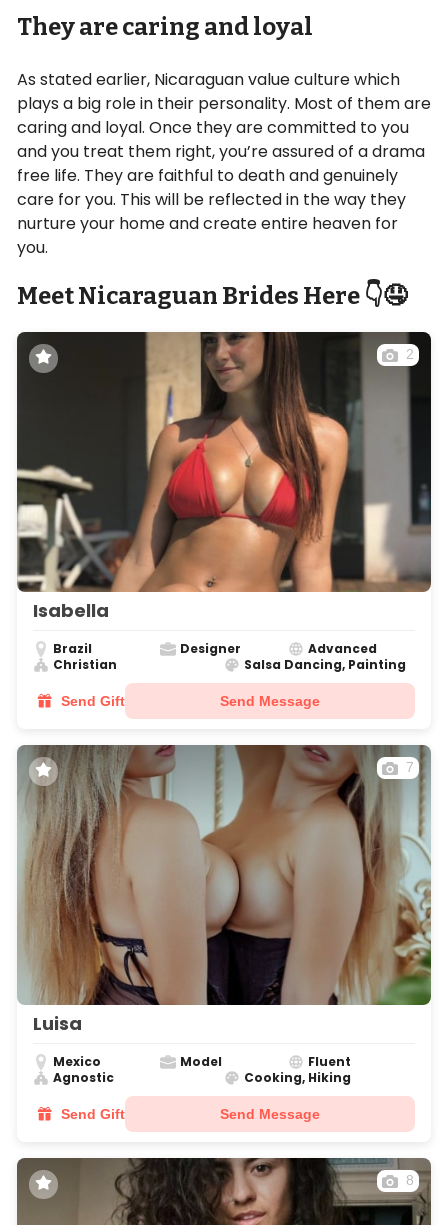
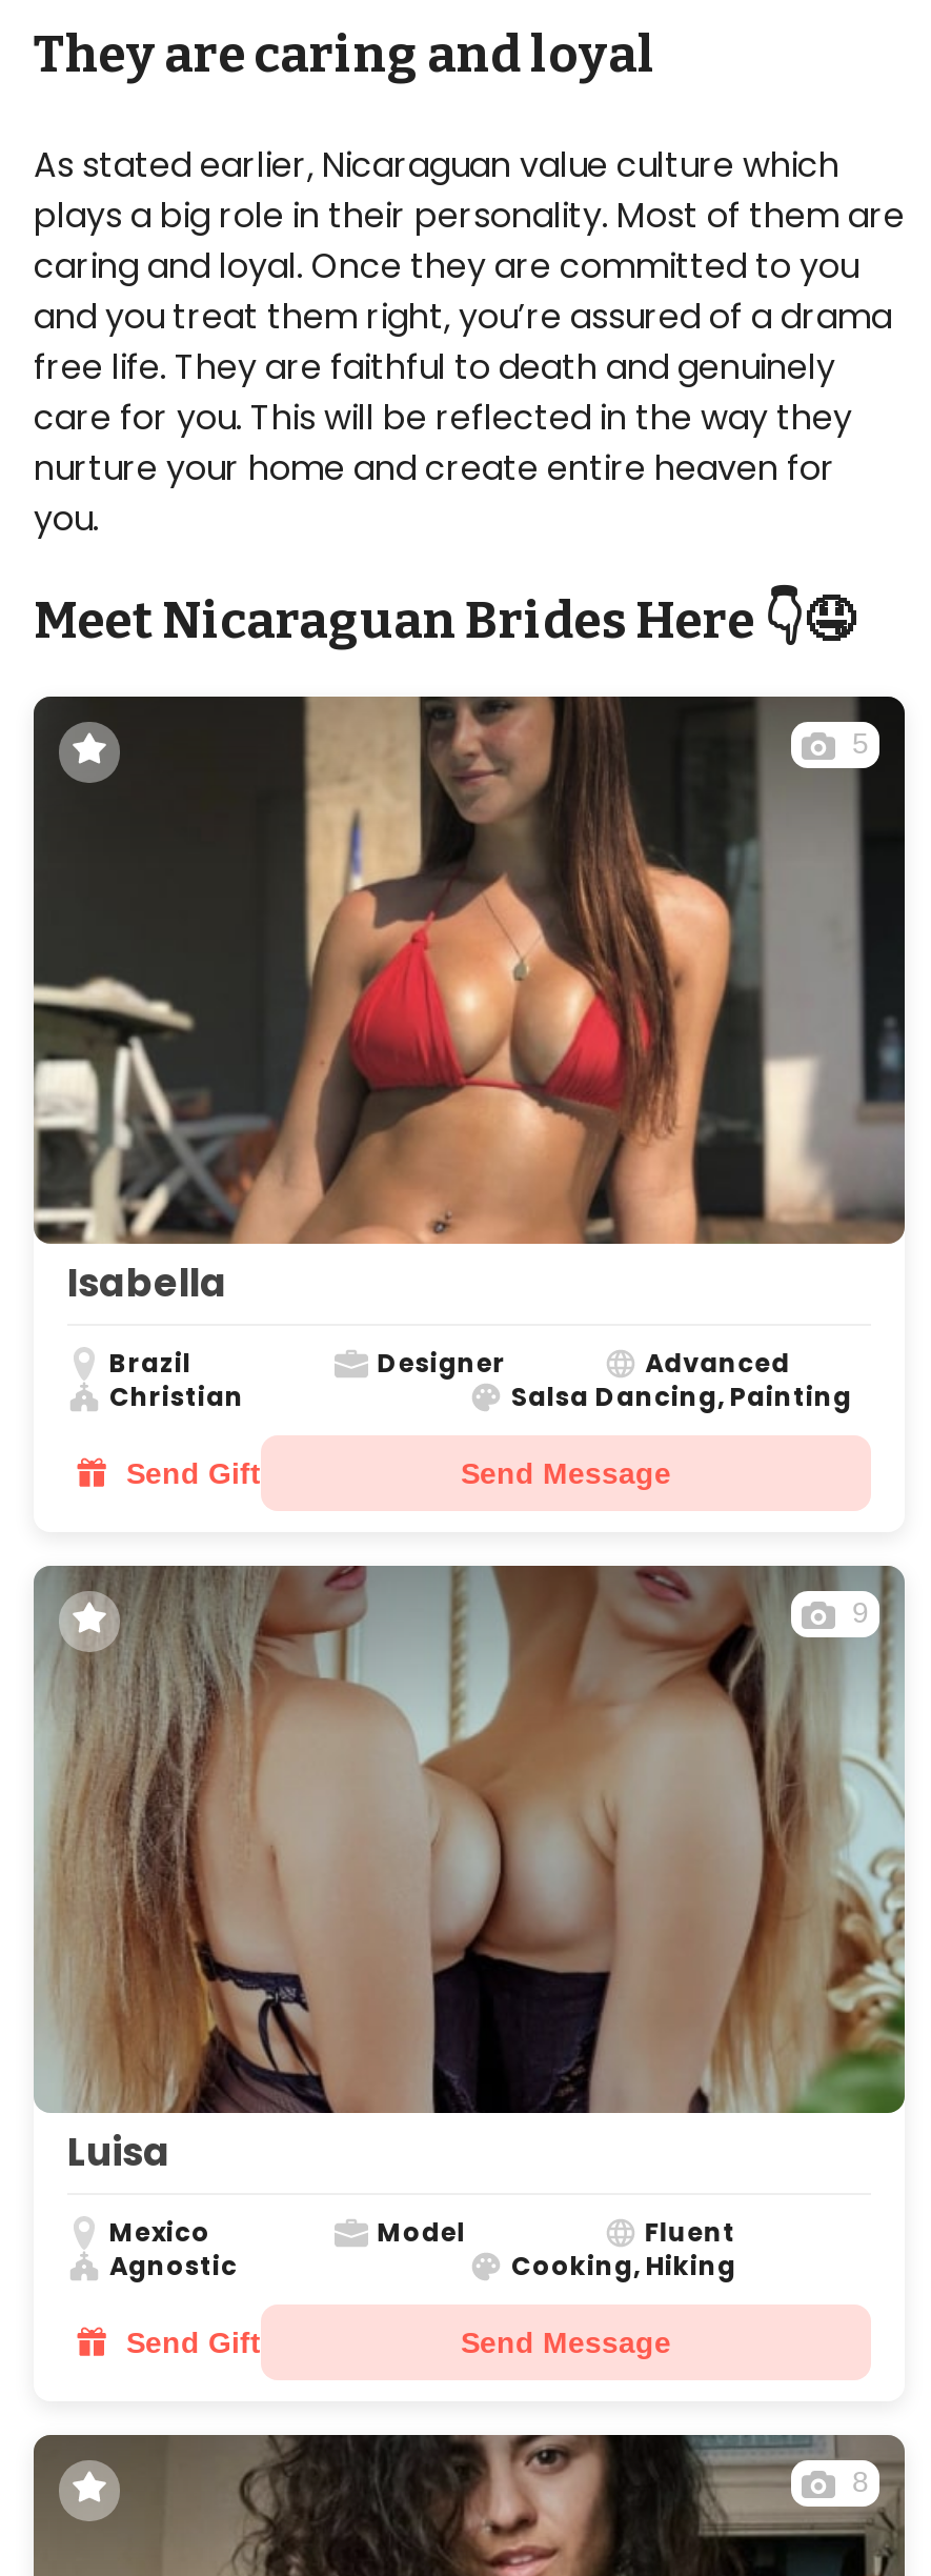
- 2
+ 5

- 7
+ 9
